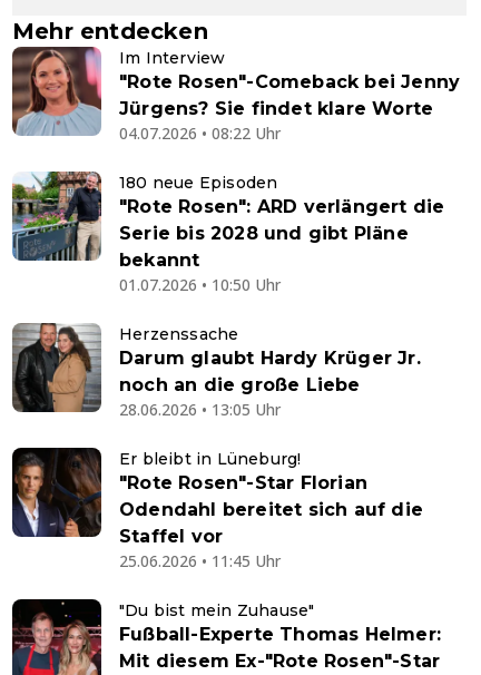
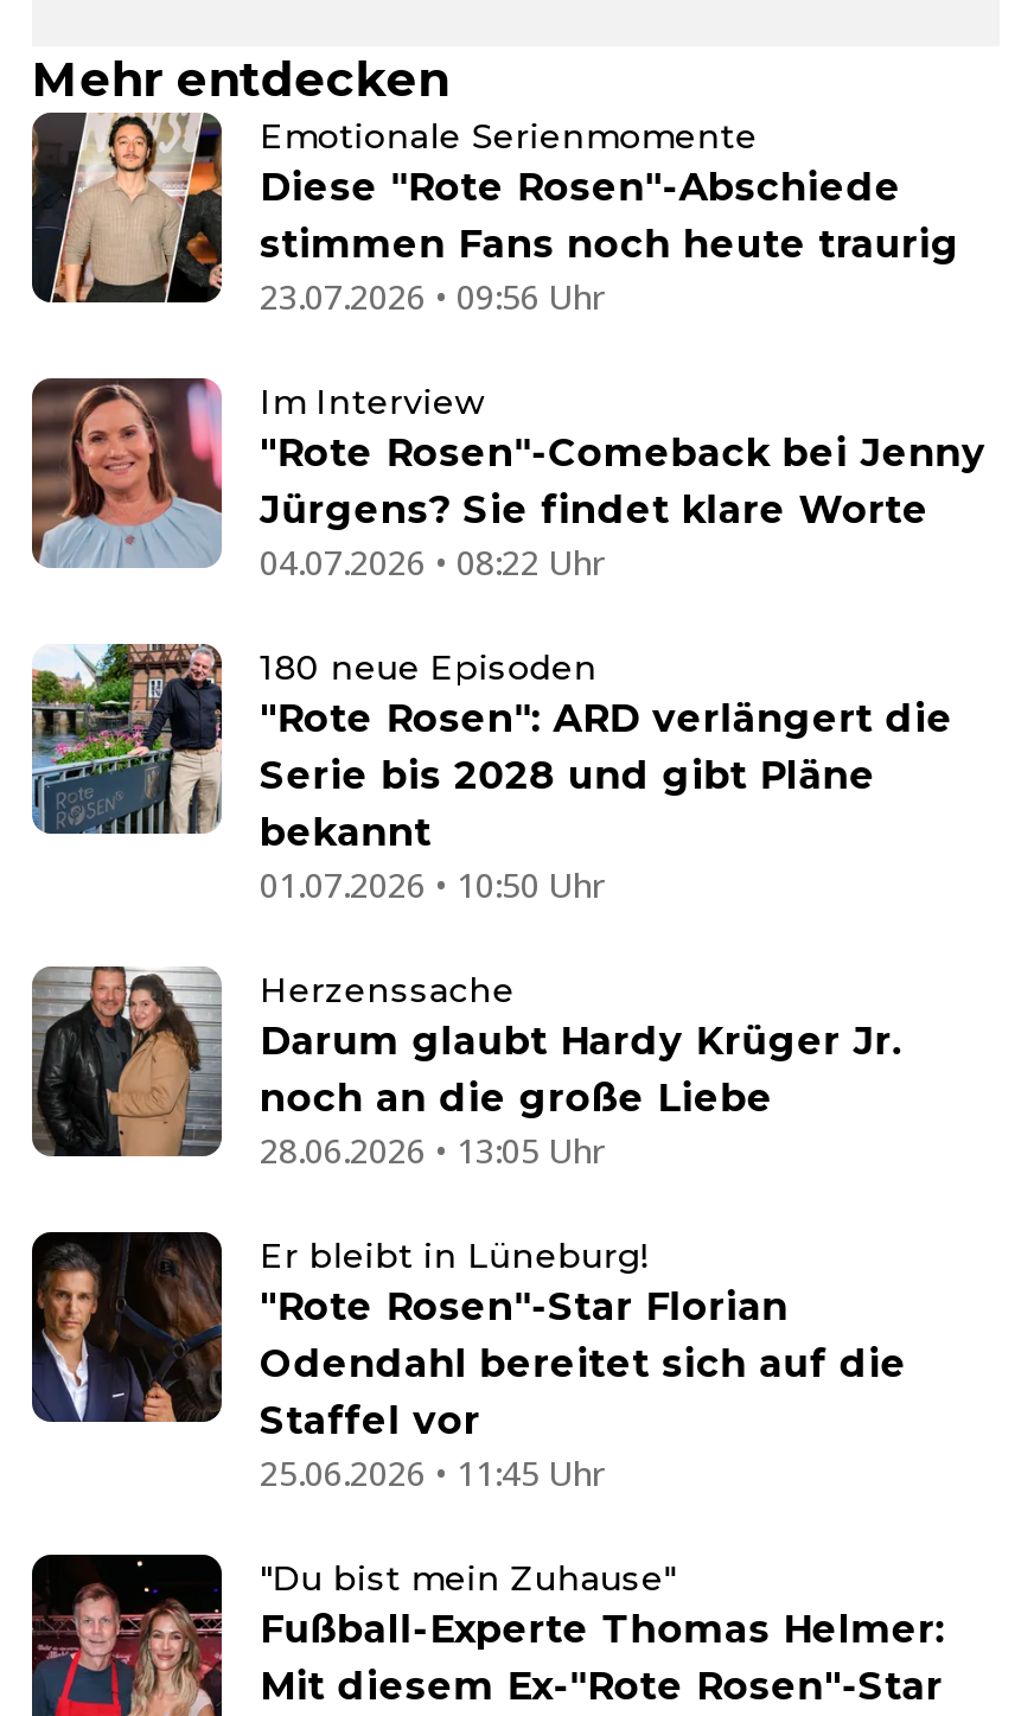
+ [image]
+ Emotionale Serienmomente
+ Diese "Rote Rosen"-Abschiede
+ stimmen Fans noch heute traurig
+ 23.07.2026 • 09:56 Uhr
